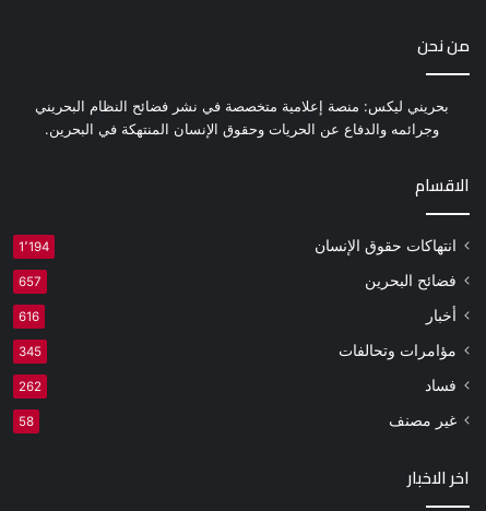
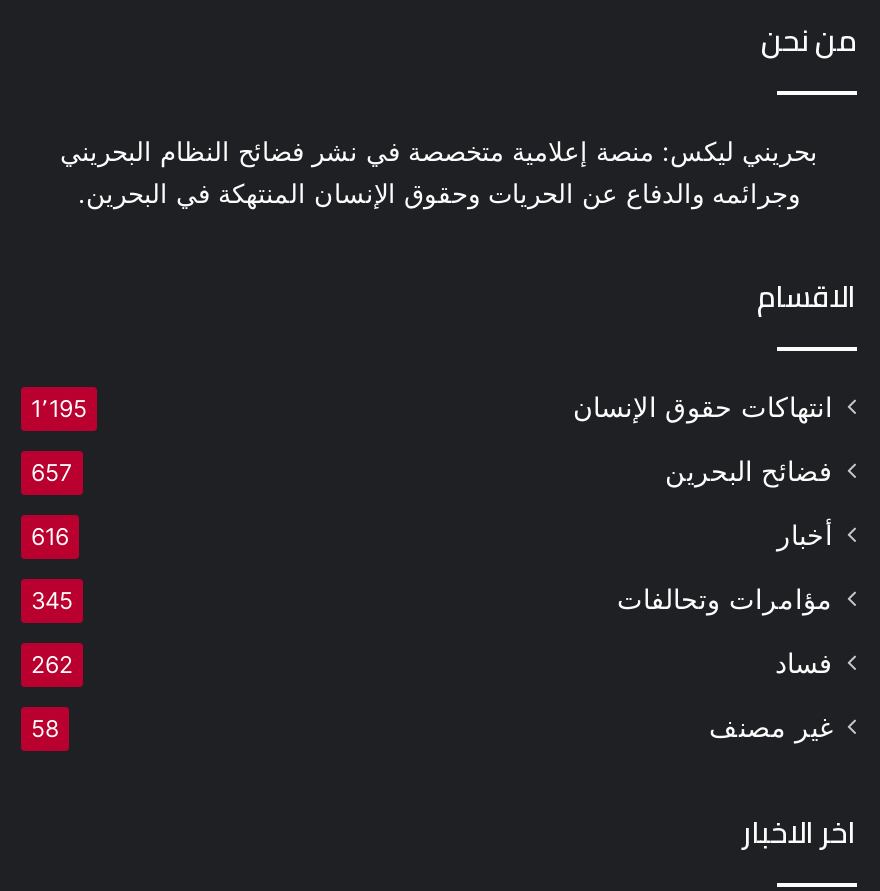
- 1٬194
+ 1٬195
